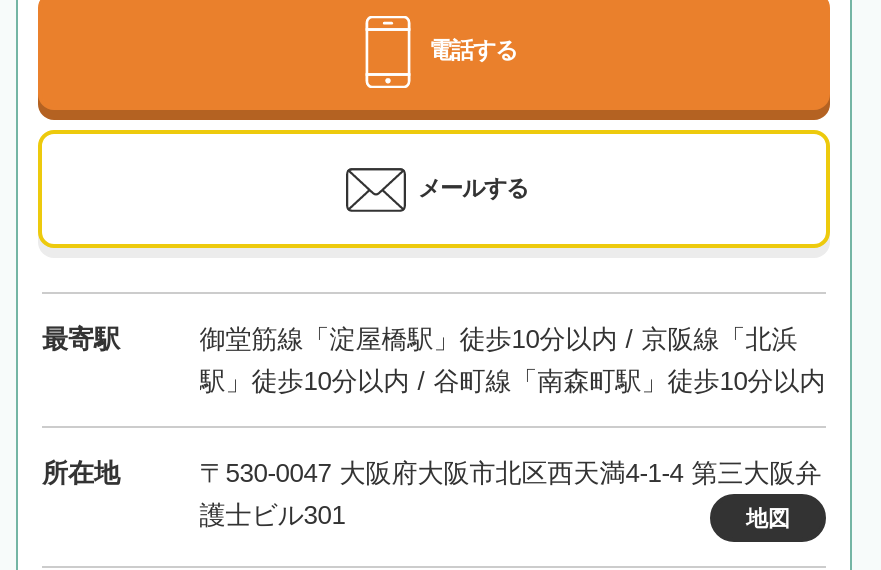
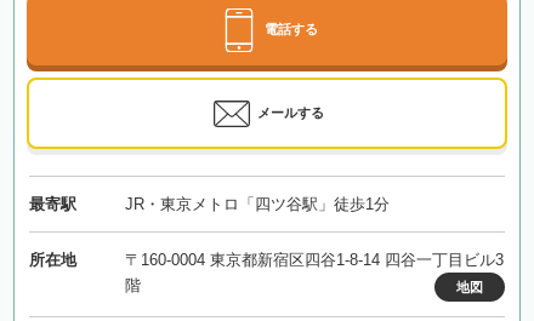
- 御堂筋線「淀屋橋駅」徒歩10分以内 / 京阪線「北浜
- 駅」徒歩10分以内 / 谷町線「南森町駅」徒歩10分以内
+ JR・東京メトロ「四ツ谷駅」徒歩1分

- 〒530-0047 大阪府大阪市北区西天満4-1-4 第三大阪弁
- 護士ビル301
+ 〒160-0004 東京都新宿区四谷1-8-14 四谷一丁目ビル3
+ 階
